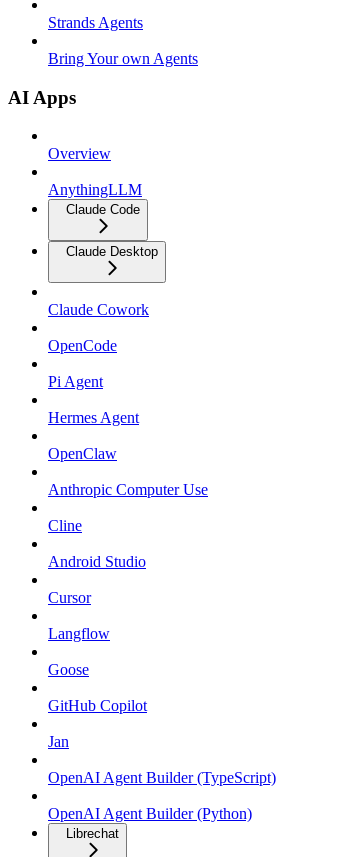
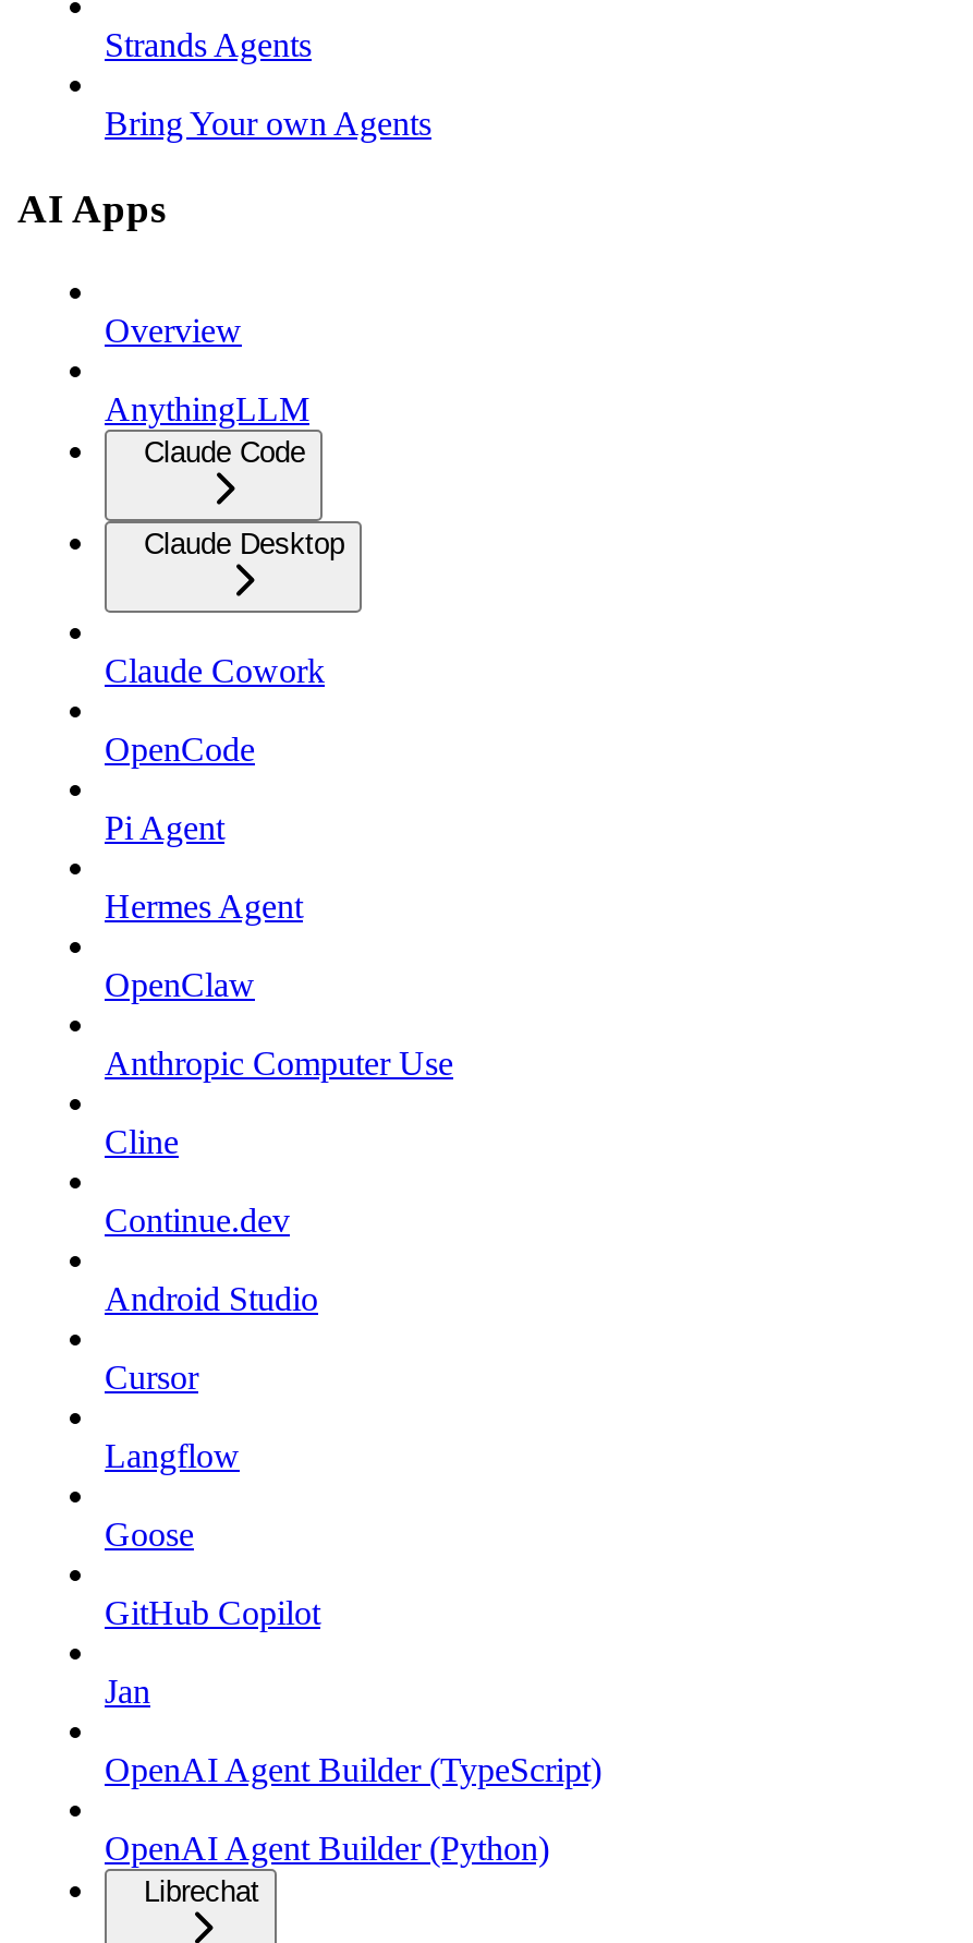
+ Continue.dev
